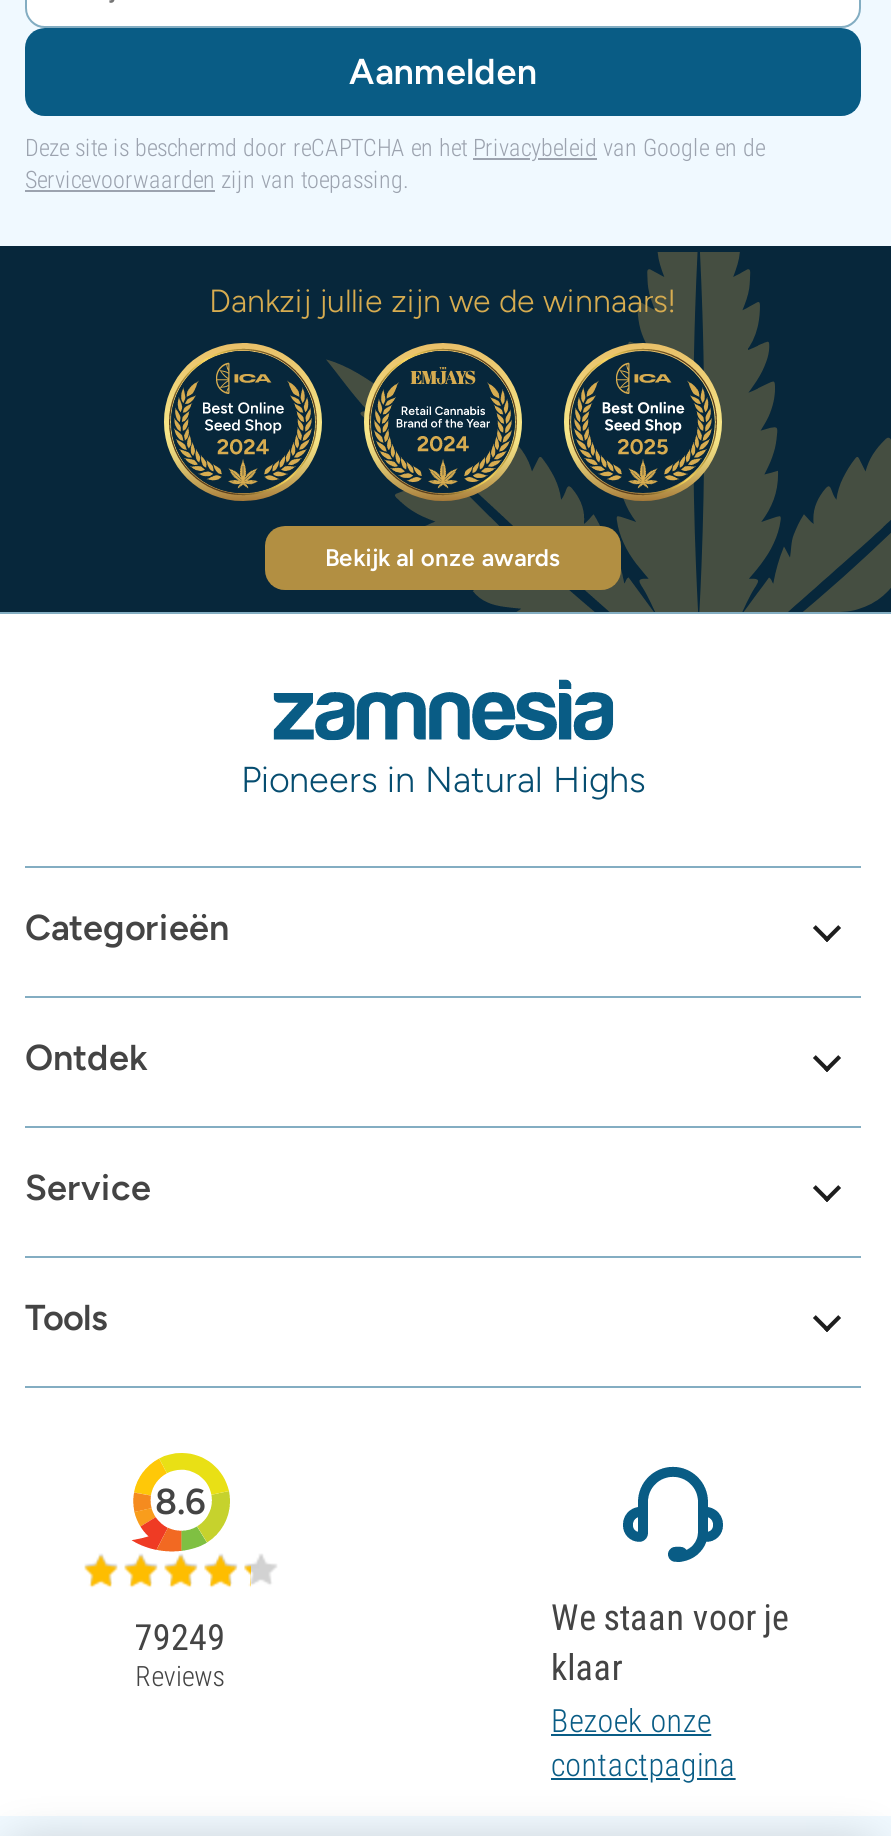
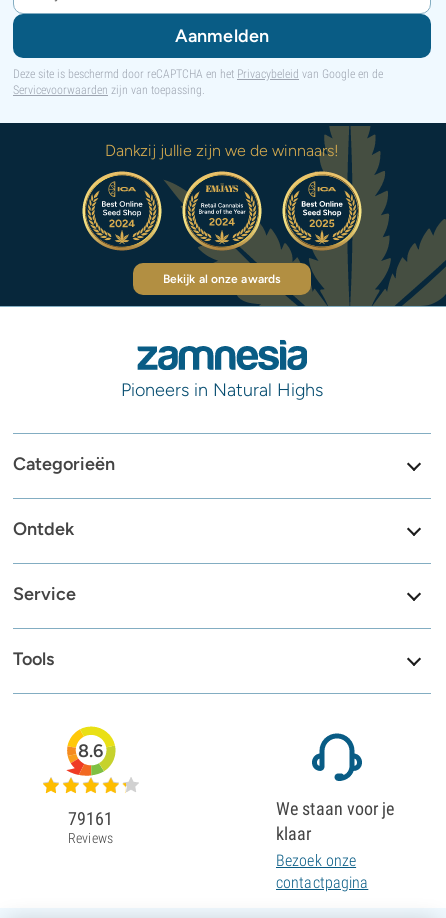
- 79249
+ 79161
